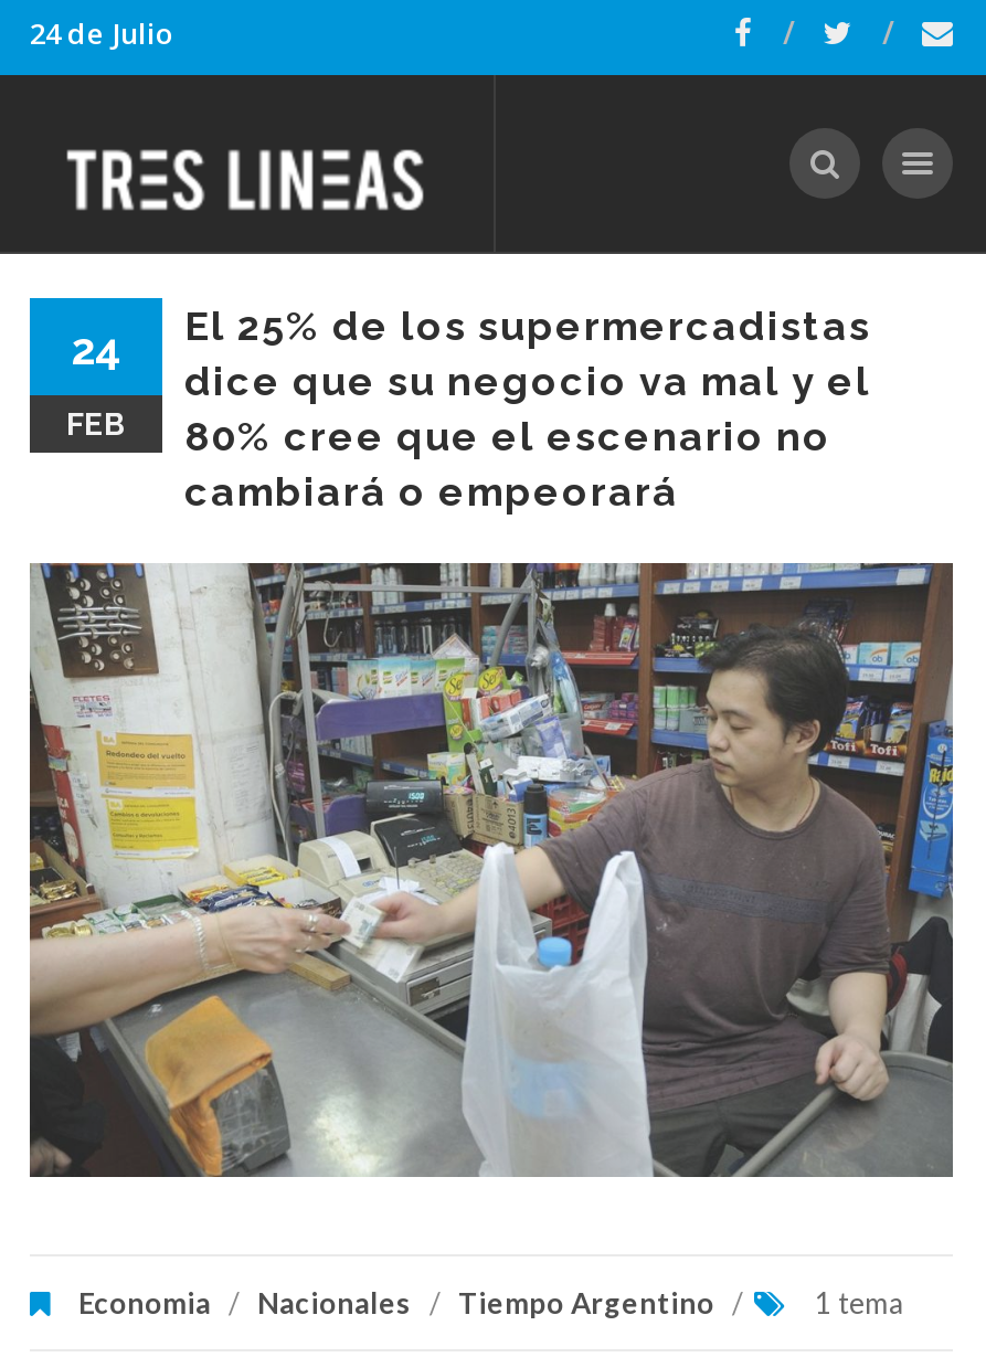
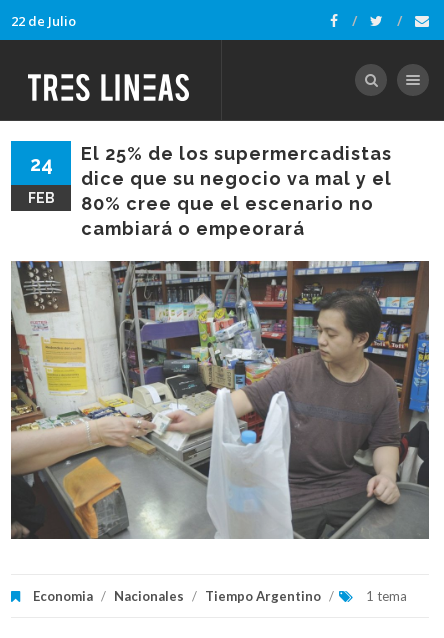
- 24 de Julio
+ 22 de Julio
